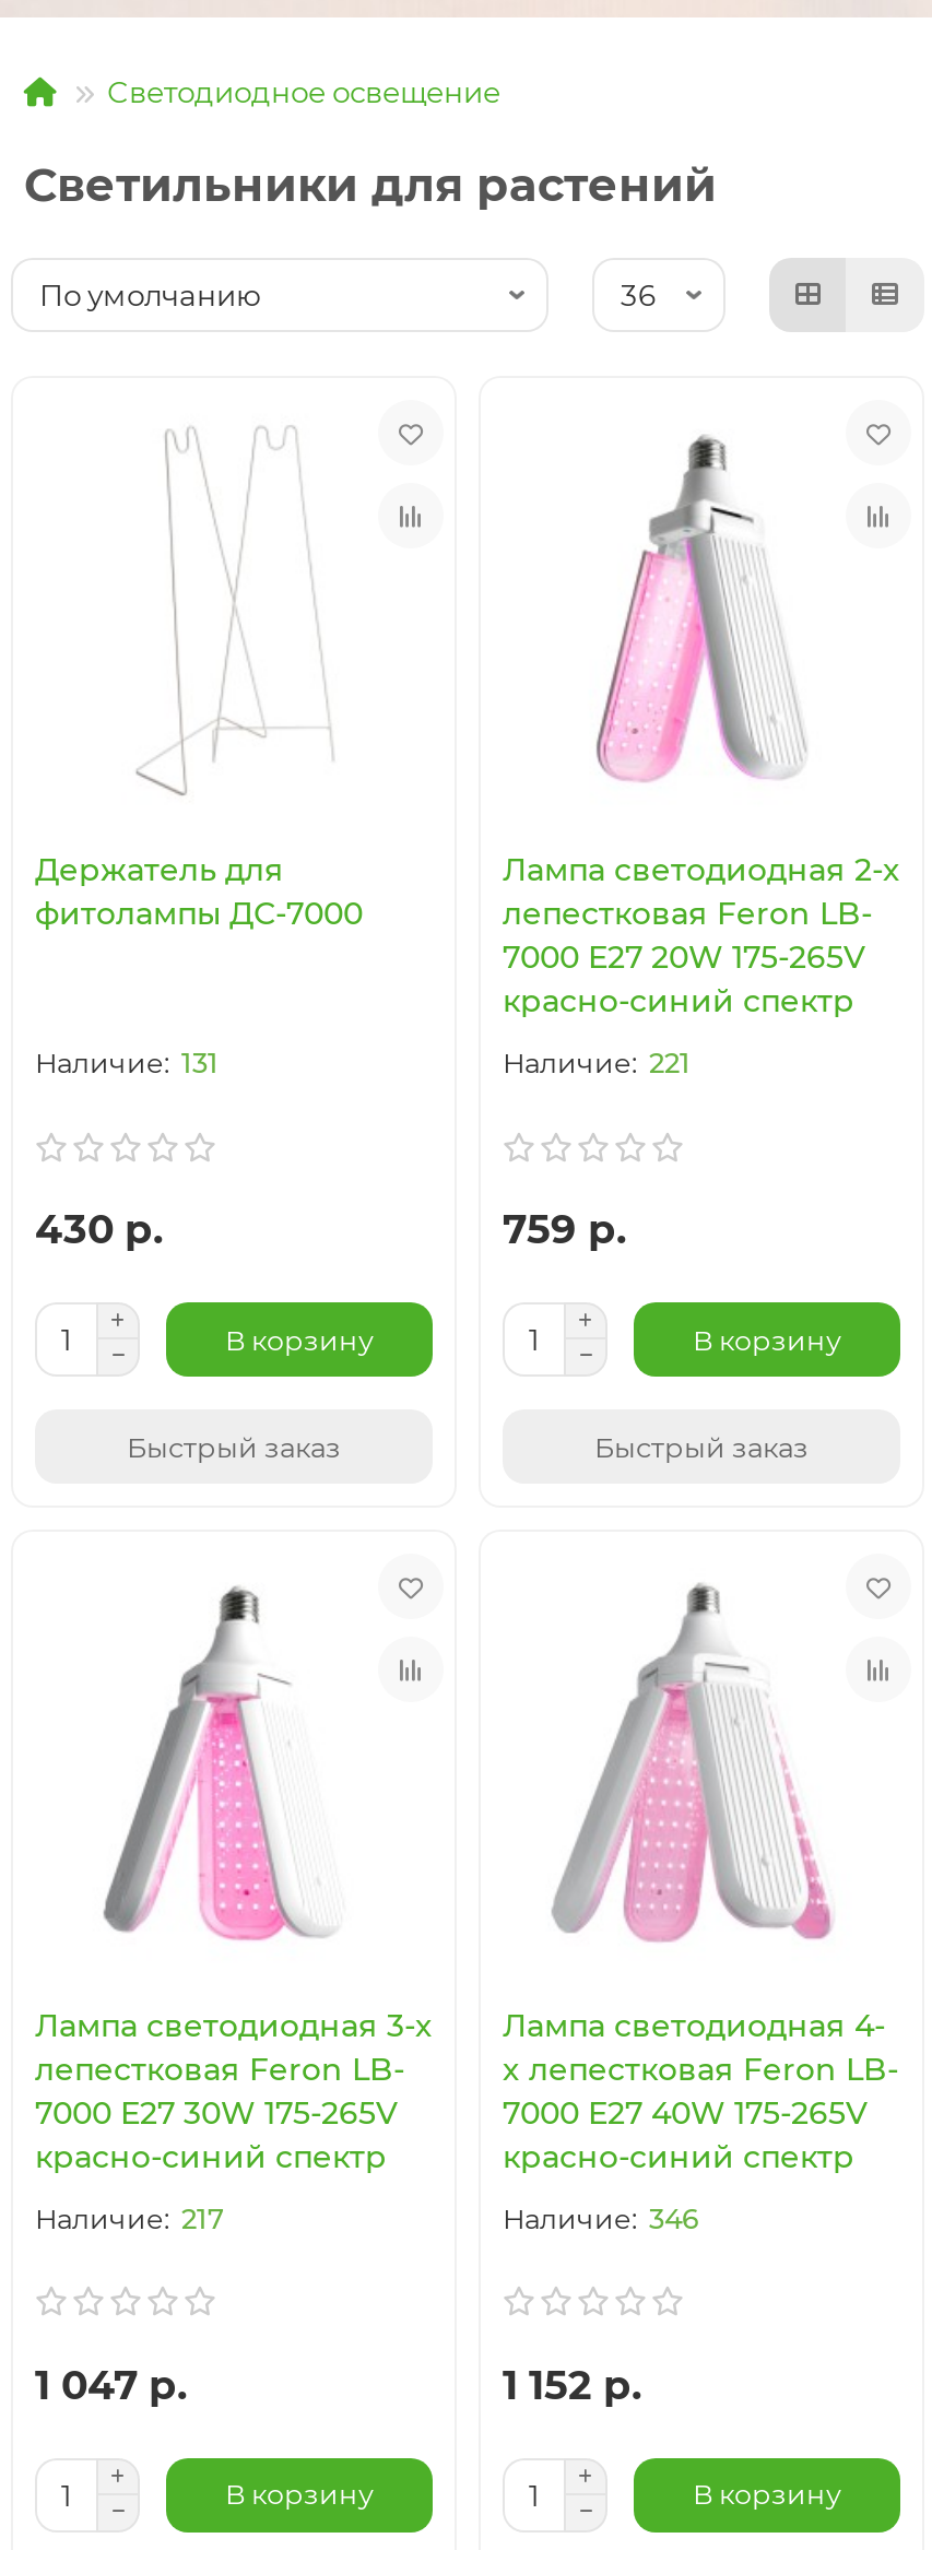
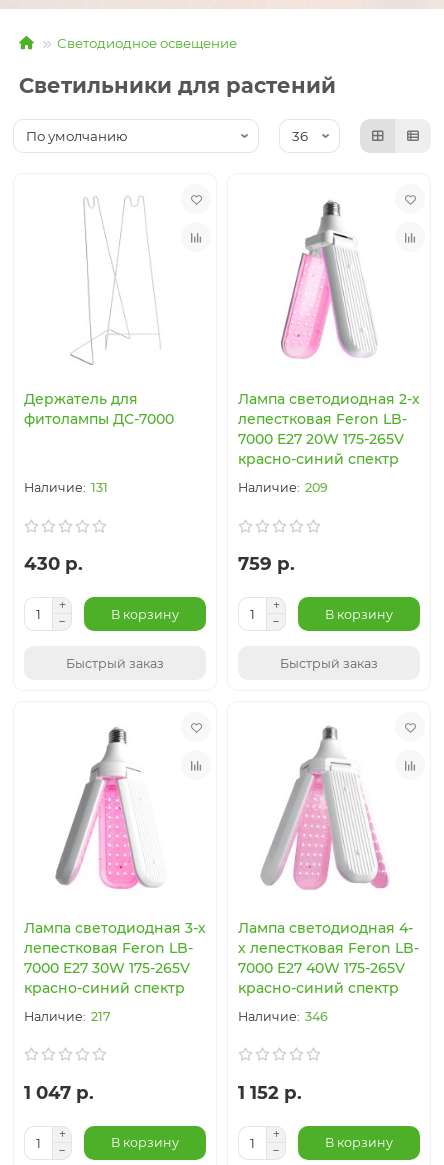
- 221
+ 209
